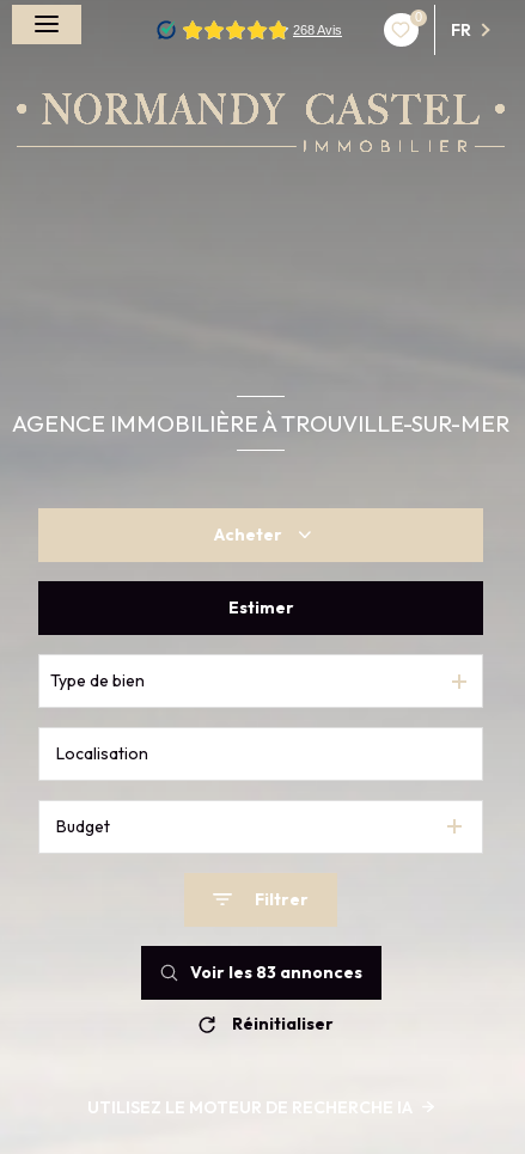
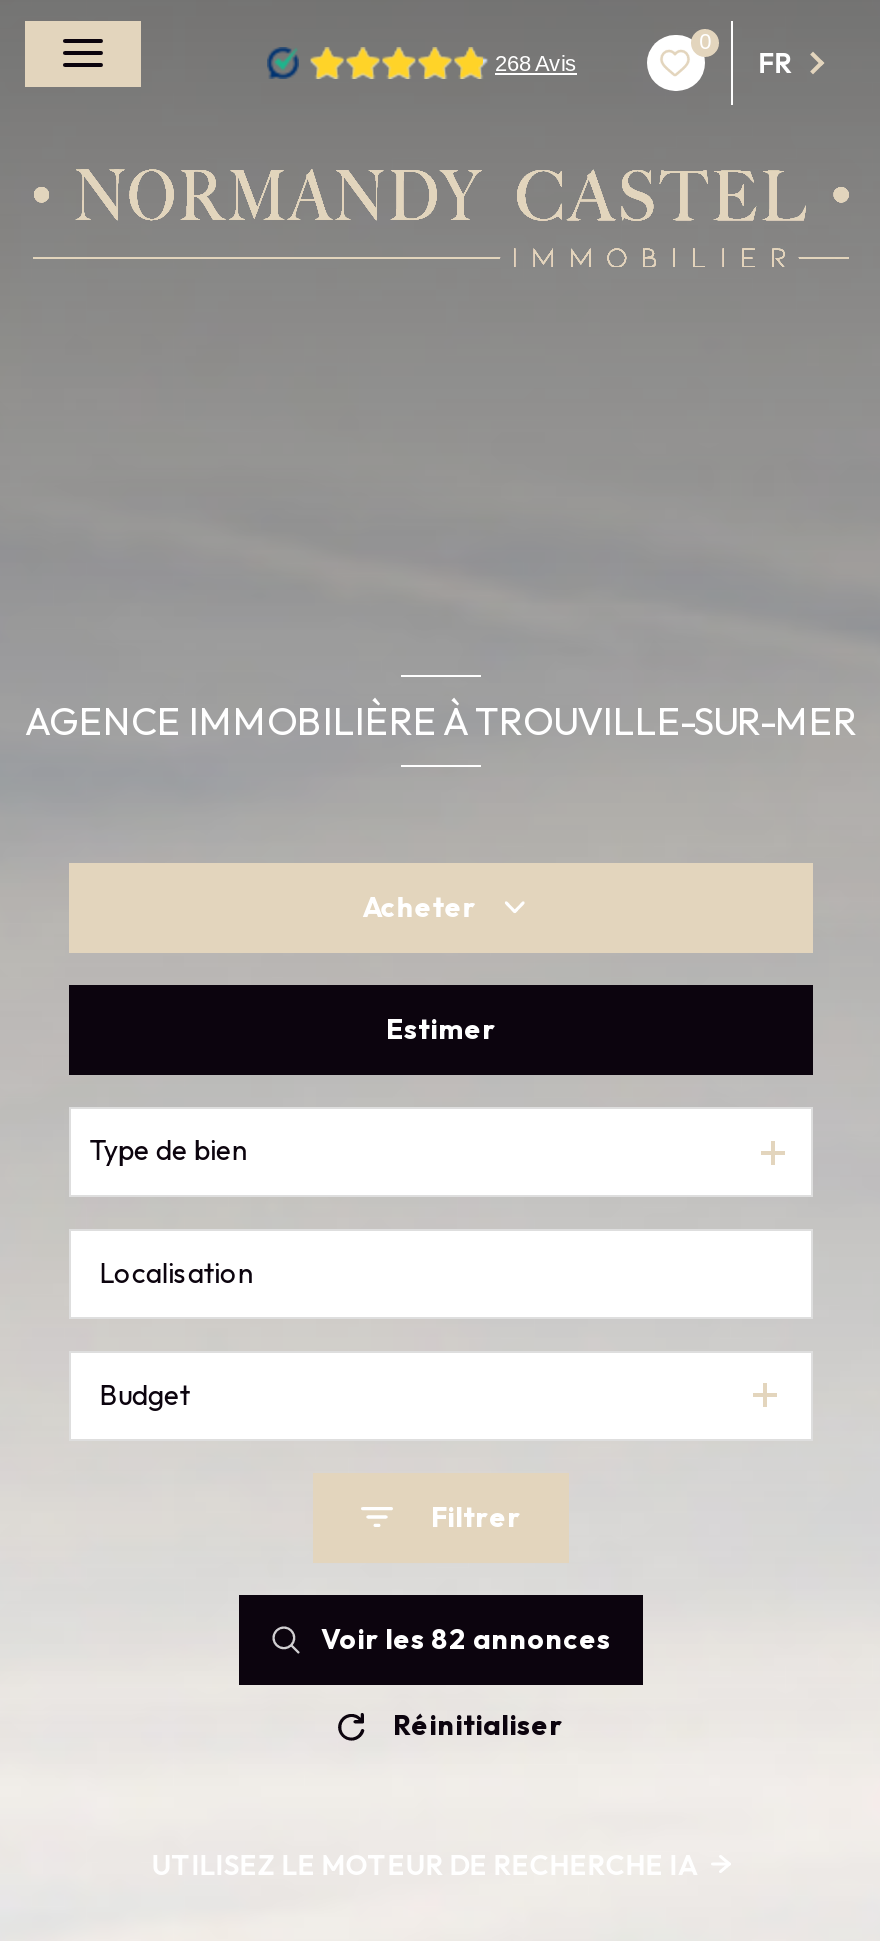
- Voir les 83 annonces
+ Voir les 82 annonces
